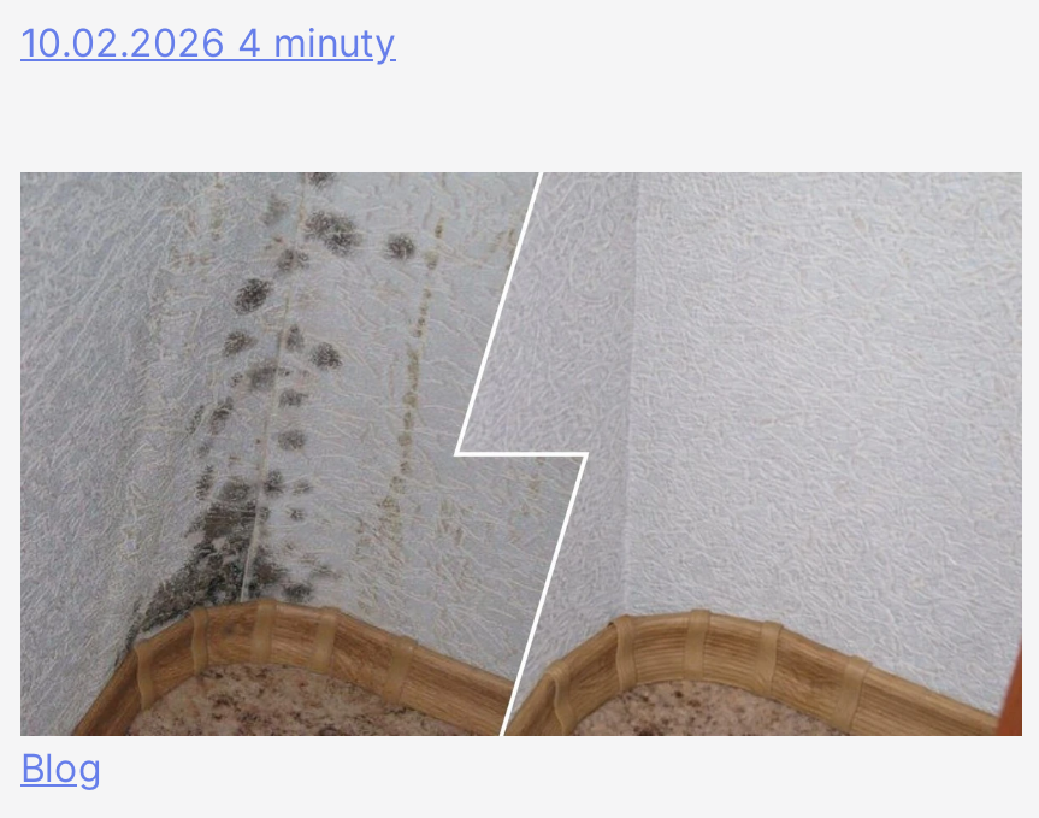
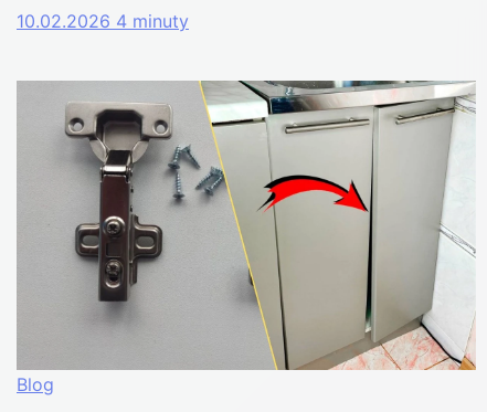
- [image]
+ [image]
